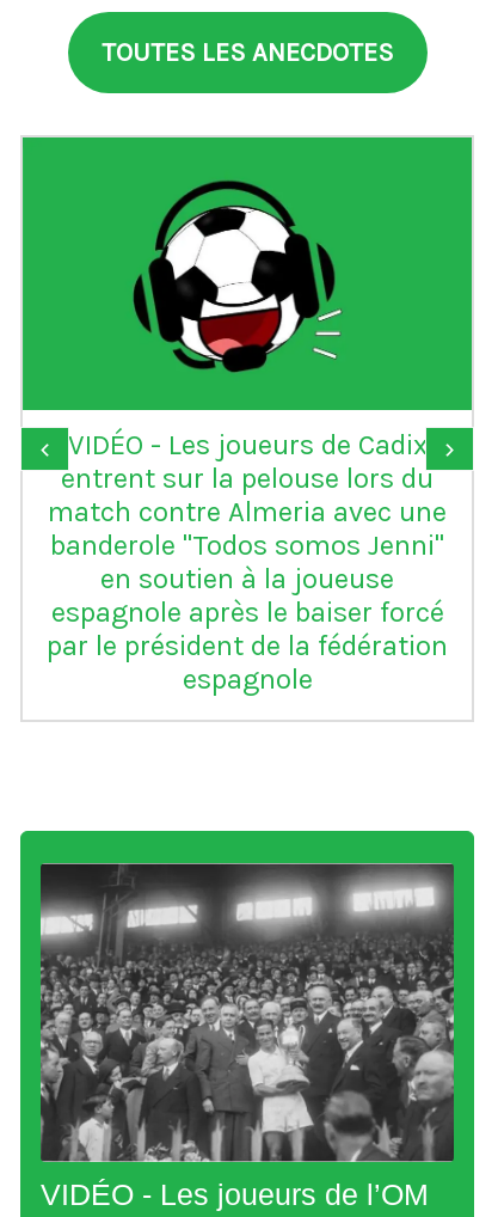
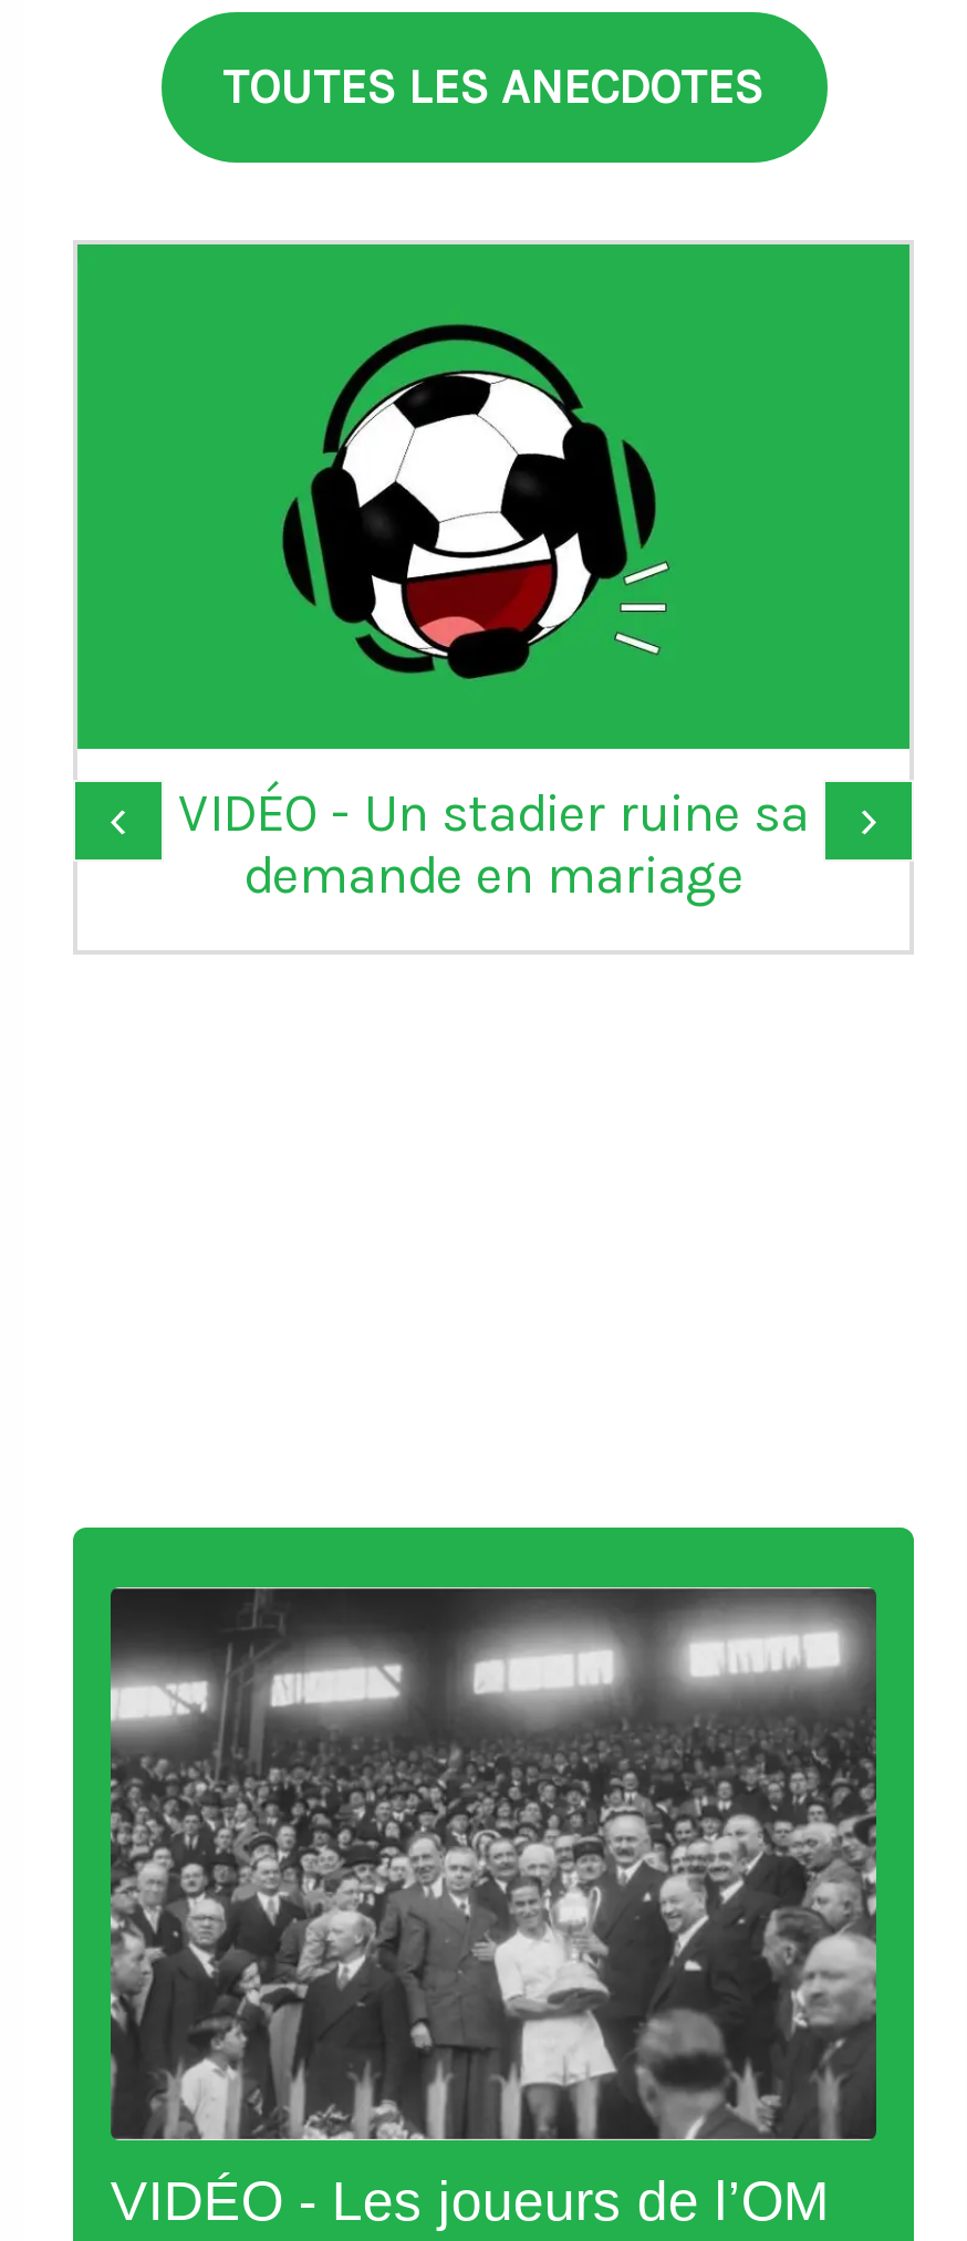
- VIDÉO - Les joueurs de Cadix
- entrent sur la pelouse lors du
- match contre Almeria avec une
- banderole "Todos somos Jenni"
- en soutien à la joueuse
- espagnole après le baiser forcé
- par le président de la fédération
- espagnole
+ VIDÉO - Un stadier ruine sa
+ demande en mariage
